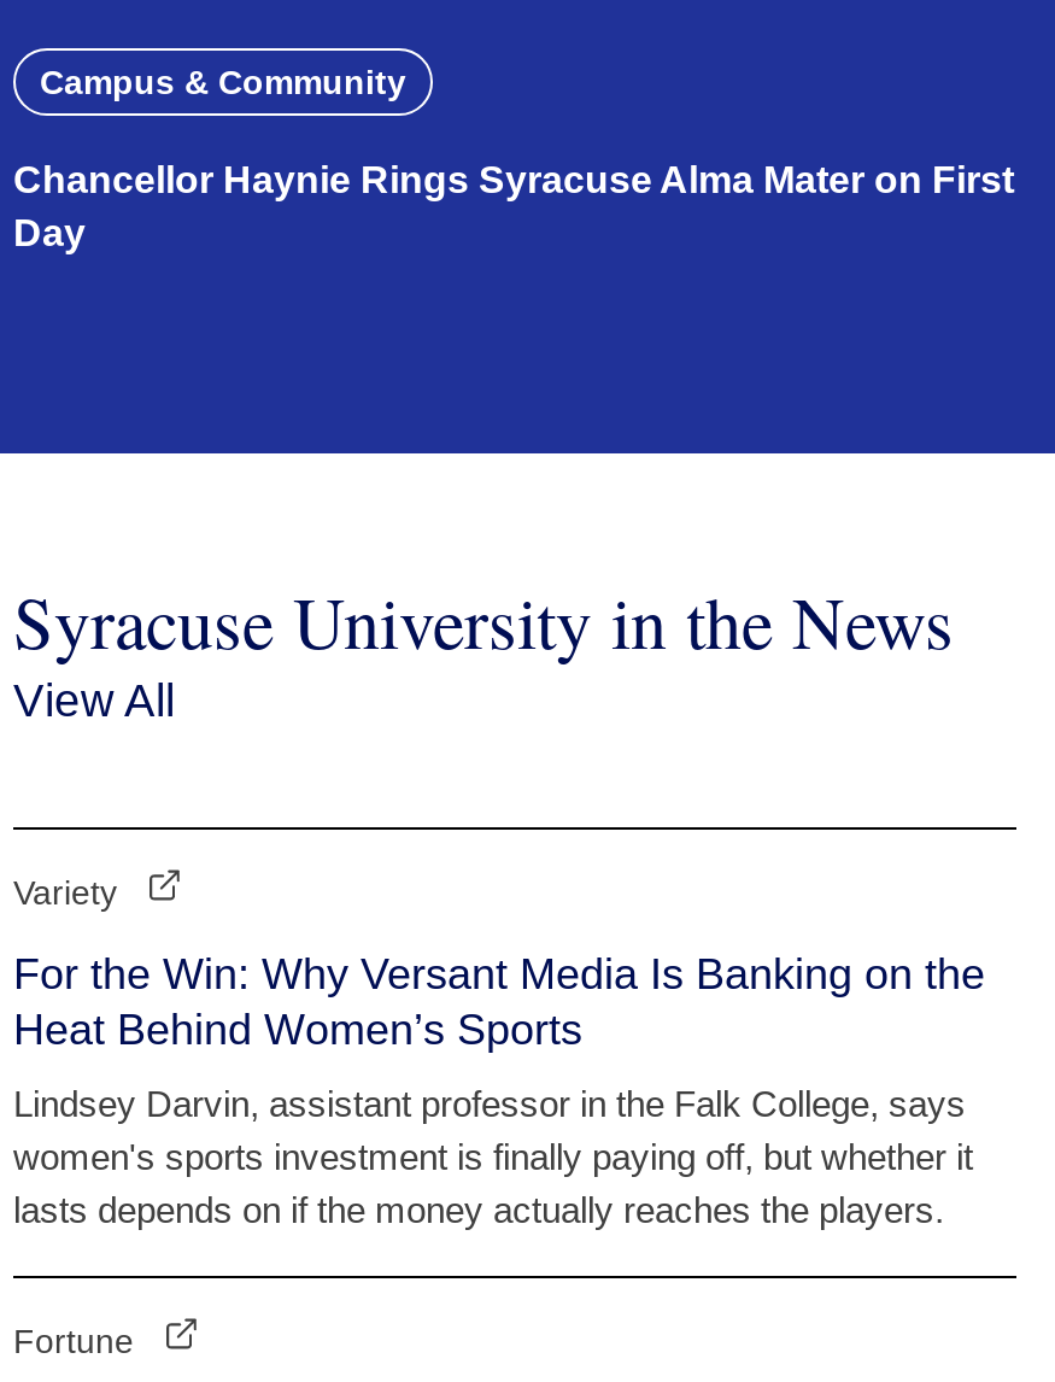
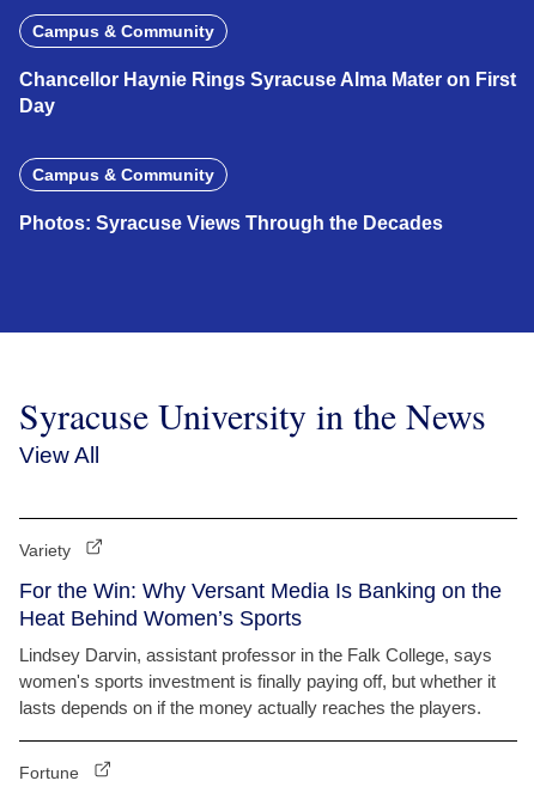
+ Campus & Community
+ Photos: Syracuse Views Through the Decades
